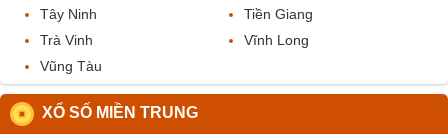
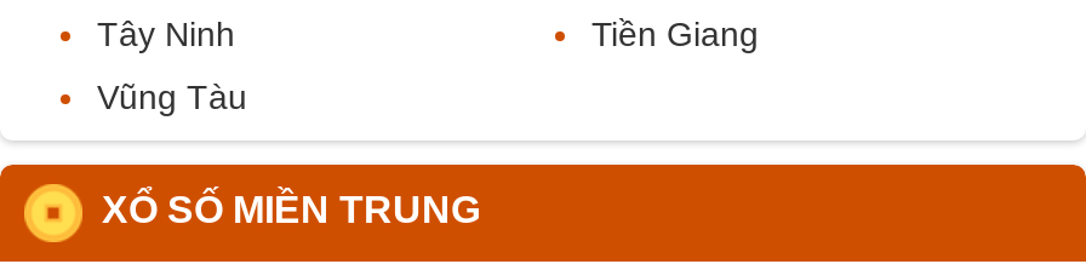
- Trà Vinh
- Vĩnh Long
